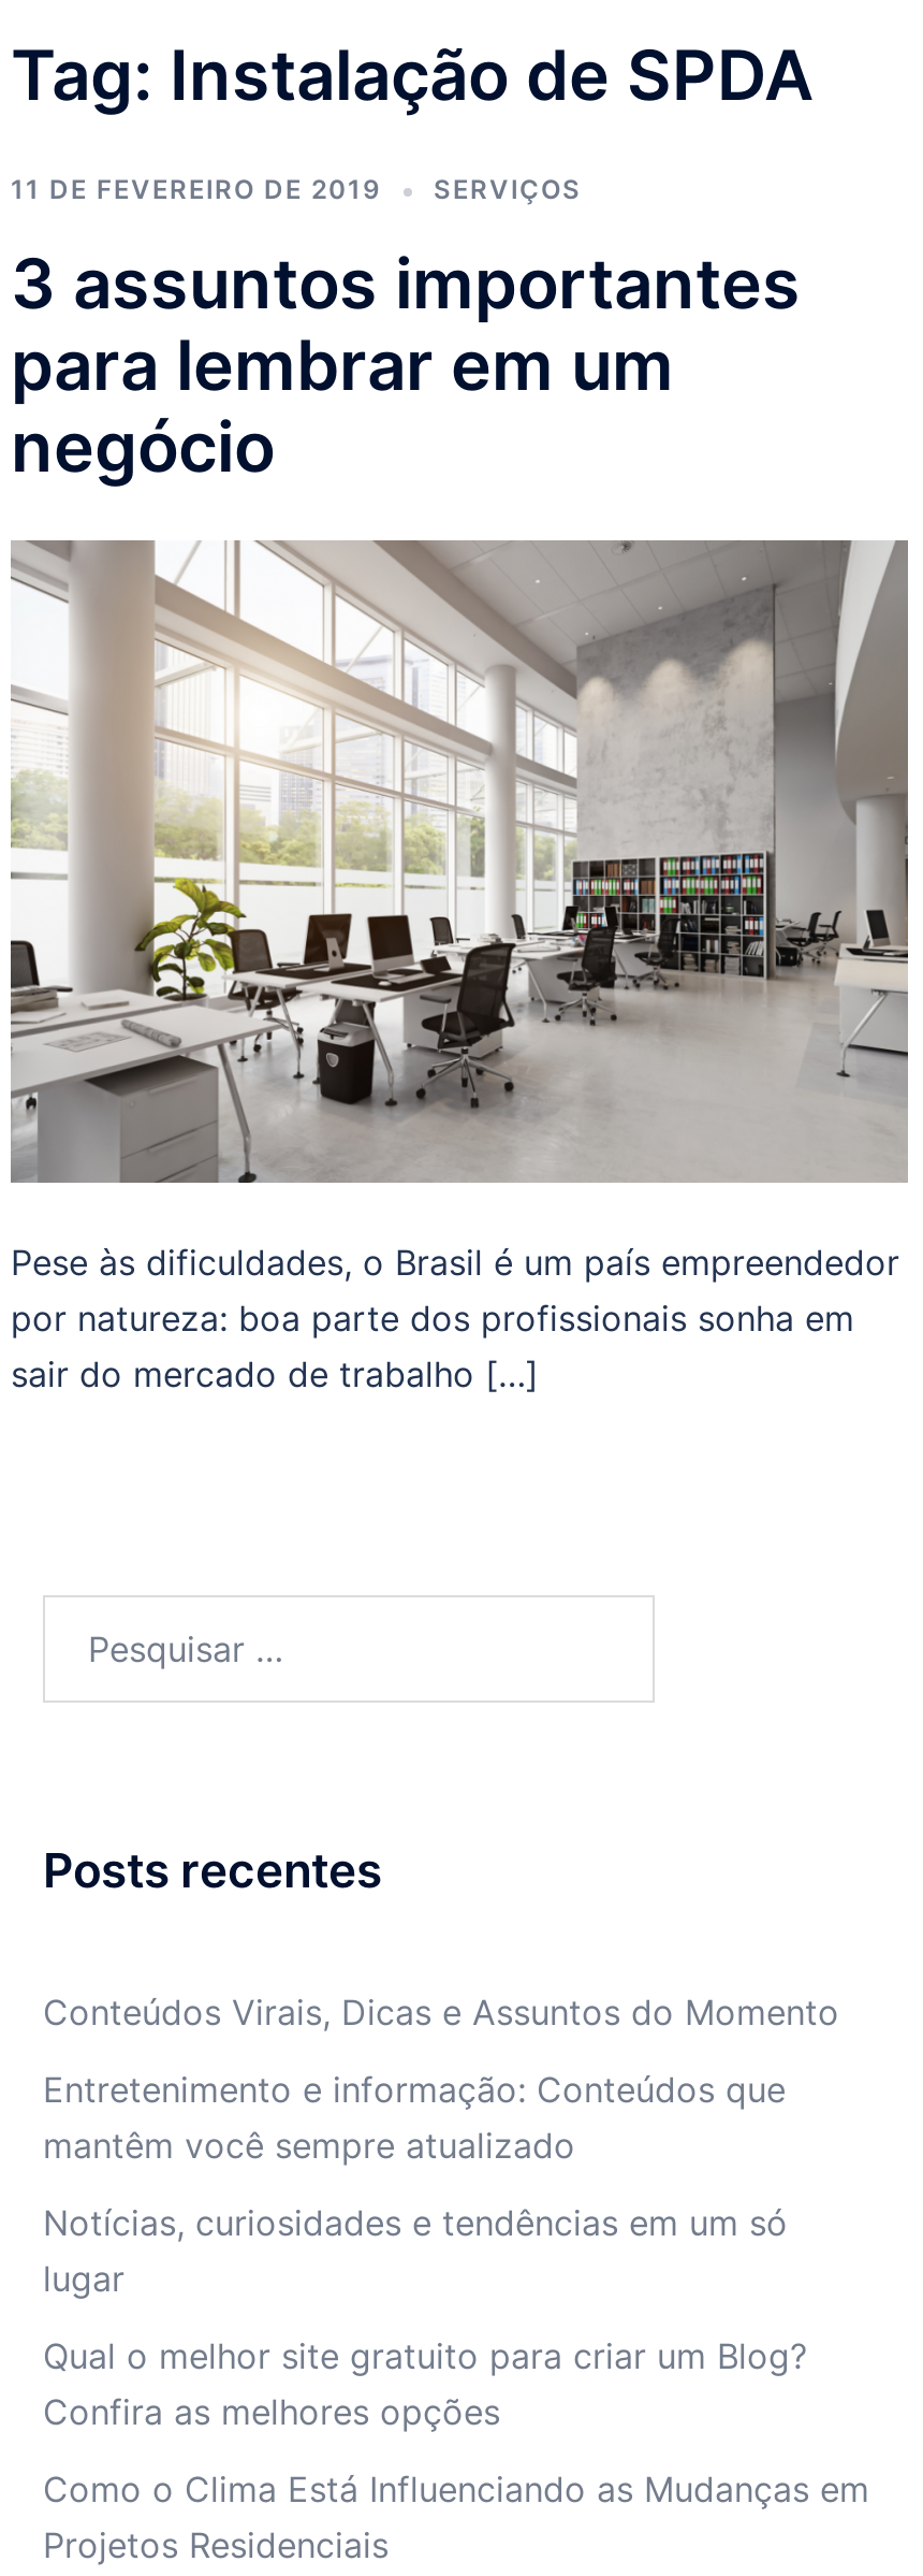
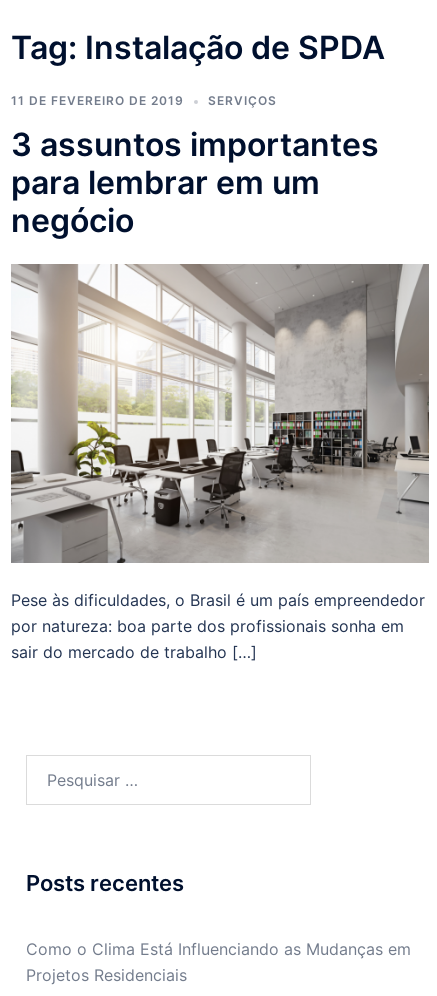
- Conteúdos Virais, Dicas e Assuntos do Momento
- Entretenimento e informação: Conteúdos que
- mantêm você sempre atualizado
- Notícias, curiosidades e tendências em um só
- lugar
- Qual o melhor site gratuito para criar um Blog?
- Confira as melhores opções
